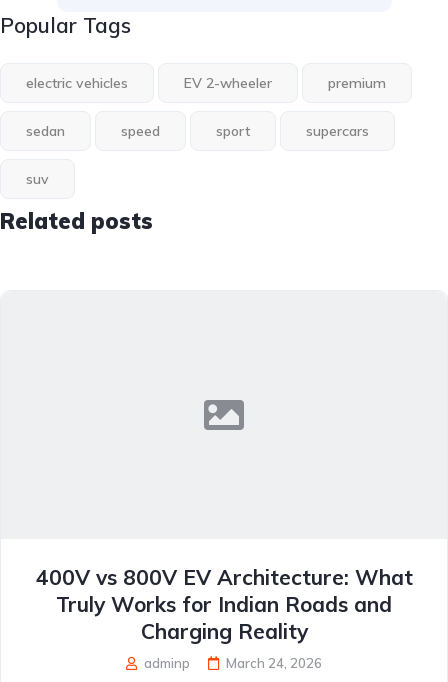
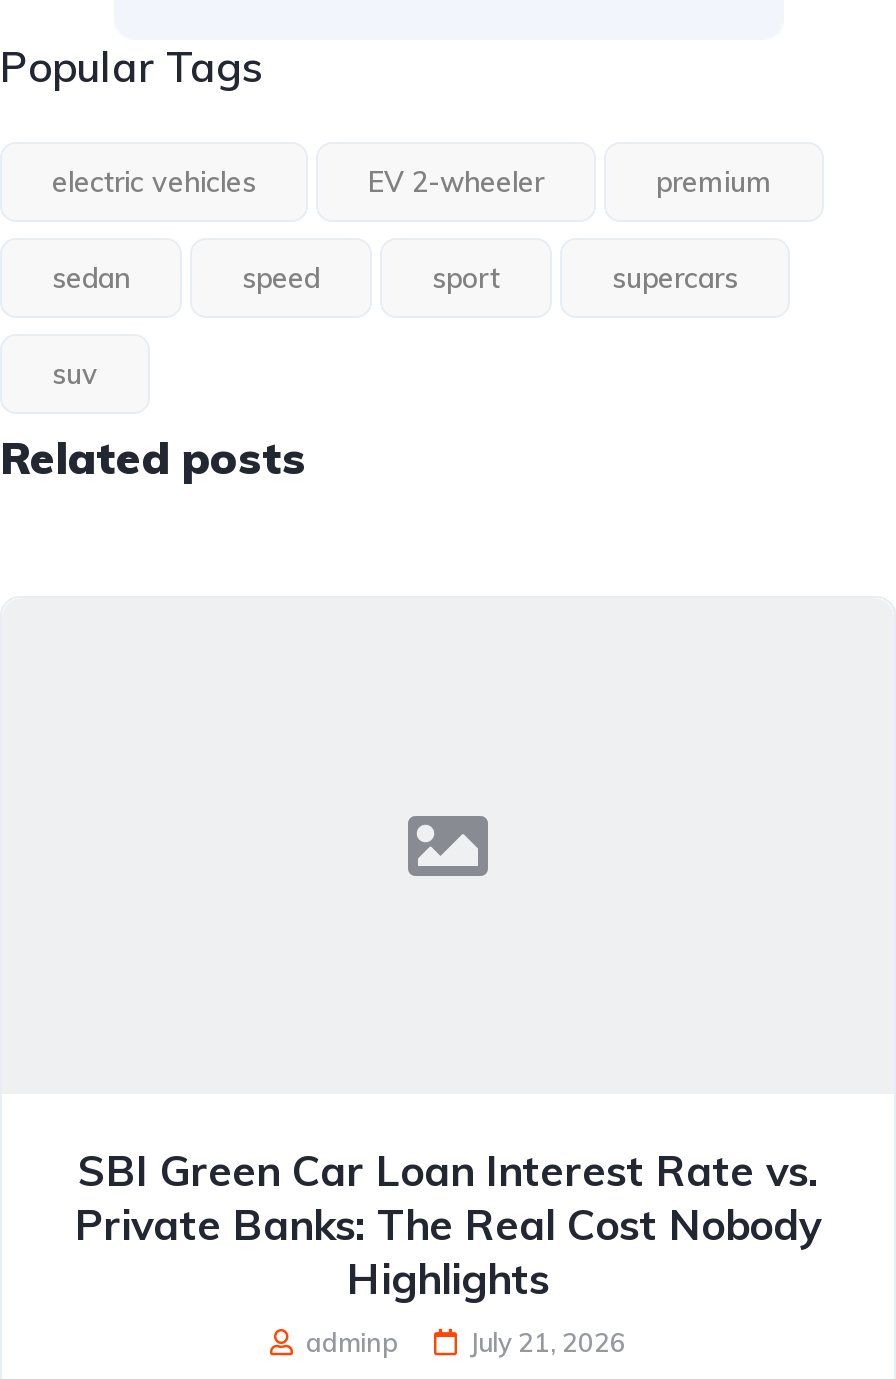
- 400V vs 800V EV Architecture: What
- Truly Works for Indian Roads and
- Charging Reality
+ SBI Green Car Loan Interest Rate vs.
+ Private Banks: The Real Cost Nobody
+ Highlights

- March 24, 2026
+ July 21, 2026
